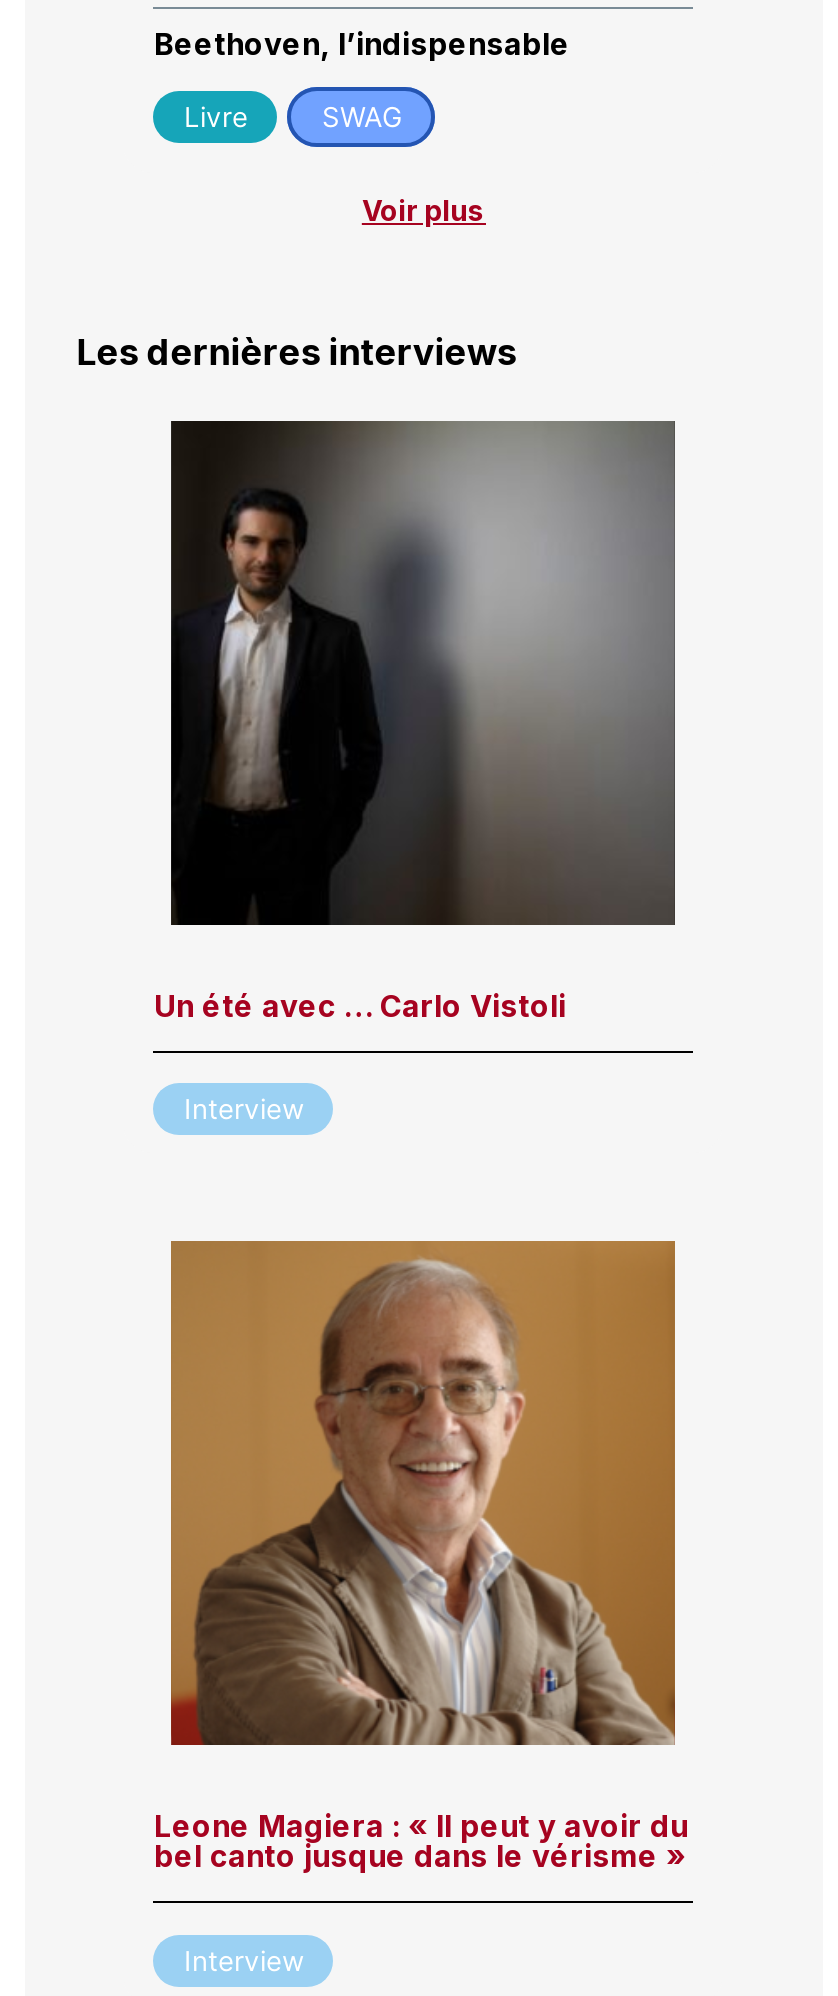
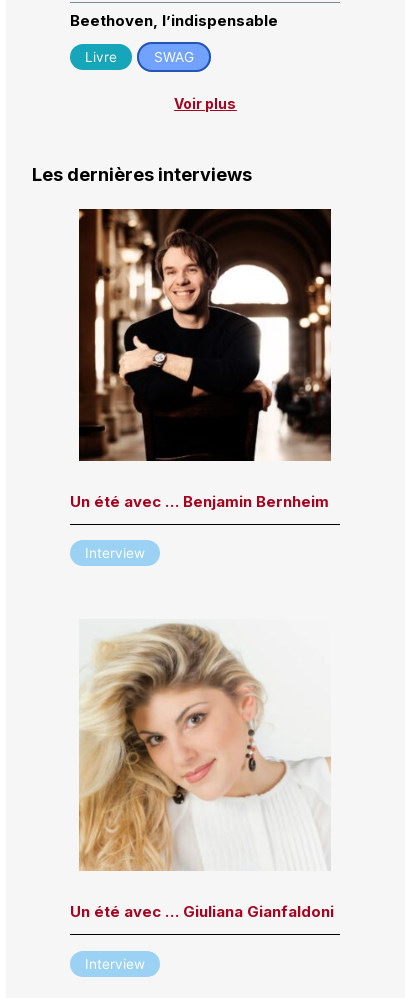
- [image]
- Un été avec … Carlo Vistoli
+ [image]
+ Un été avec … Benjamin Bernheim

- [image]
- Leone Magiera : « Il peut y avoir du
- bel canto jusque dans le vérisme »
+ [image]
+ Un été avec … Giuliana Gianfaldoni
